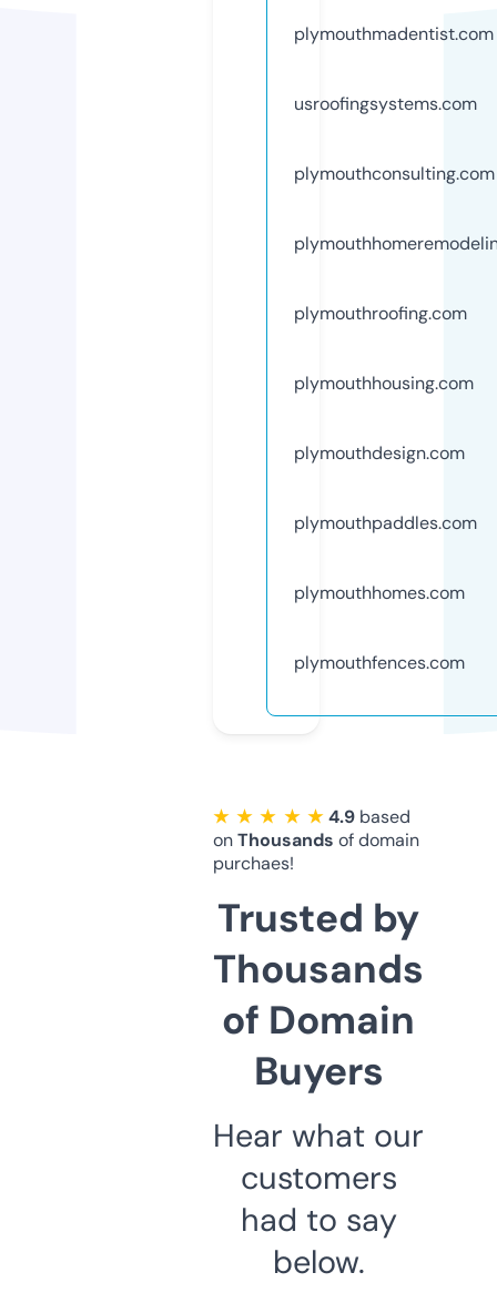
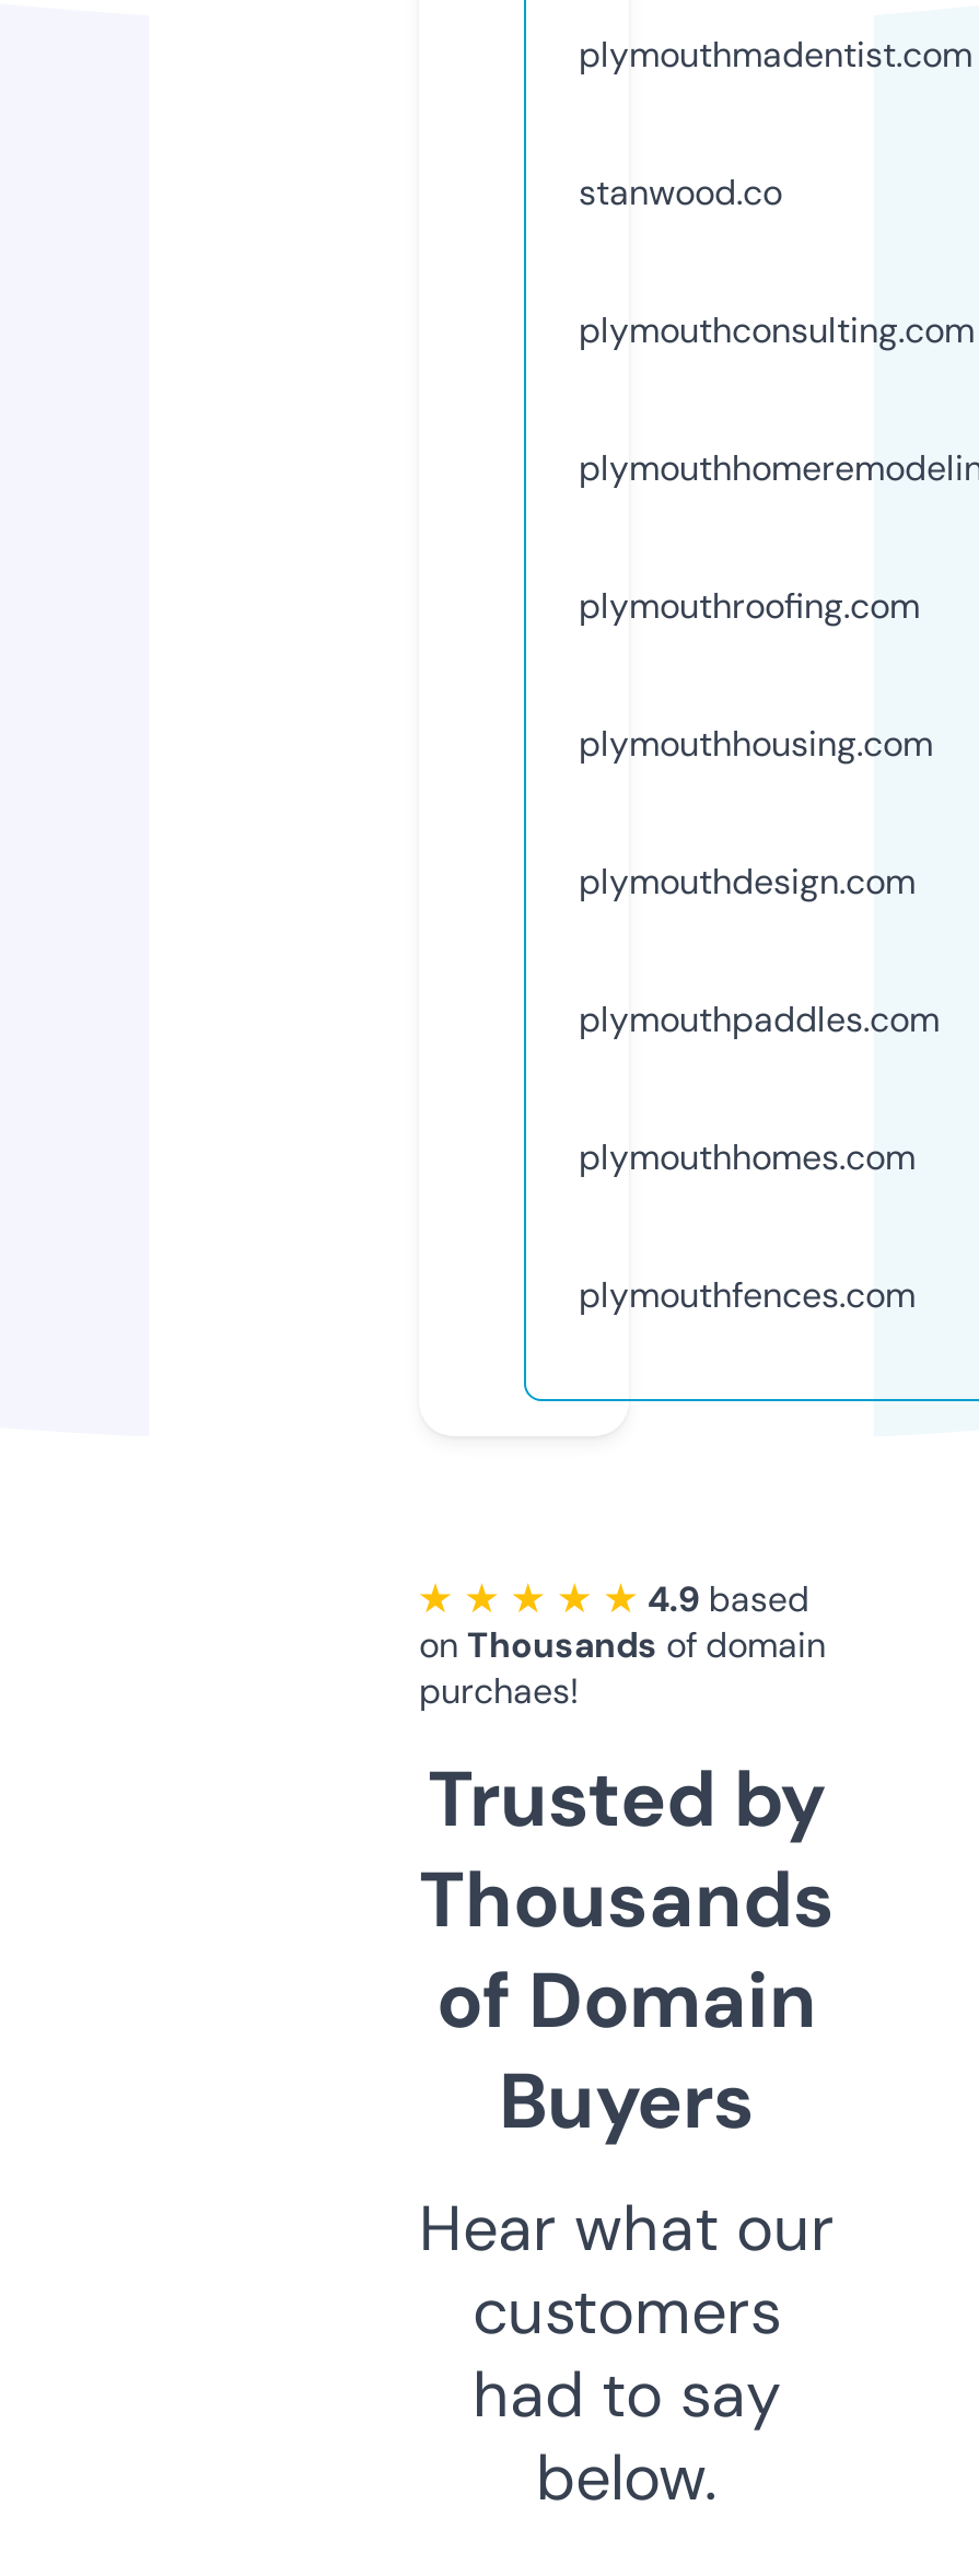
- usroofingsystems.com
+ stanwood.co
